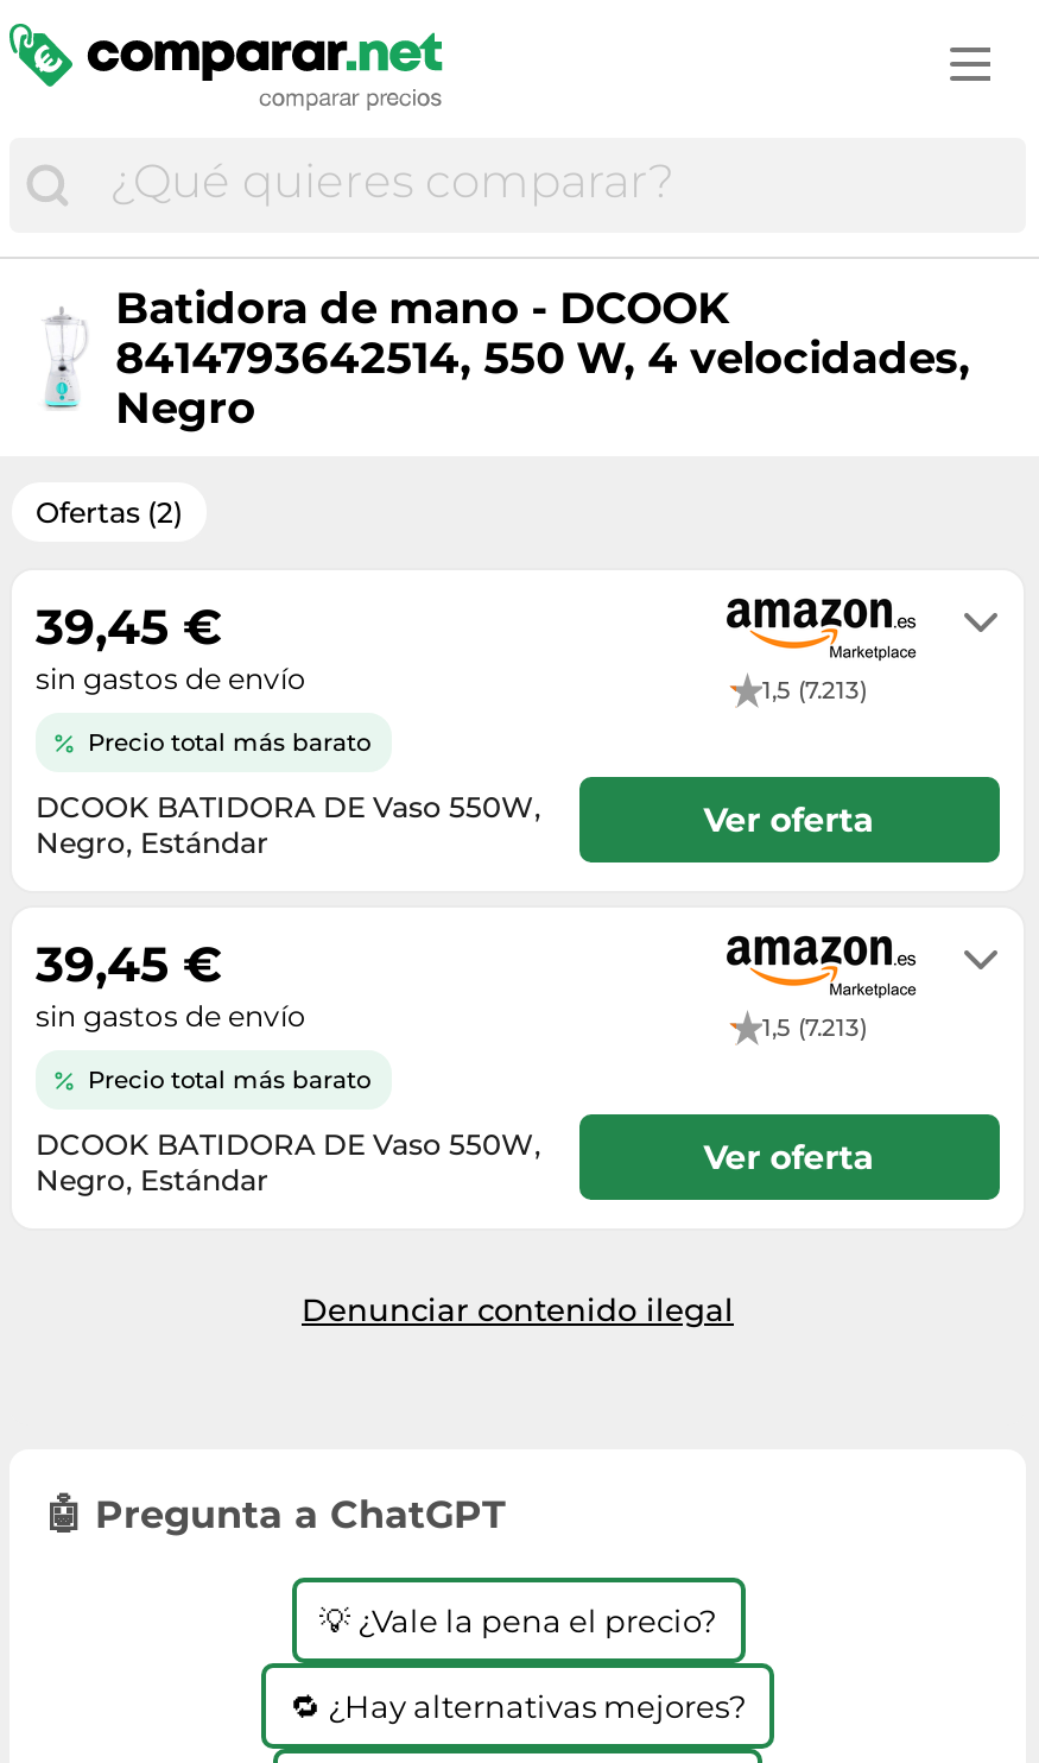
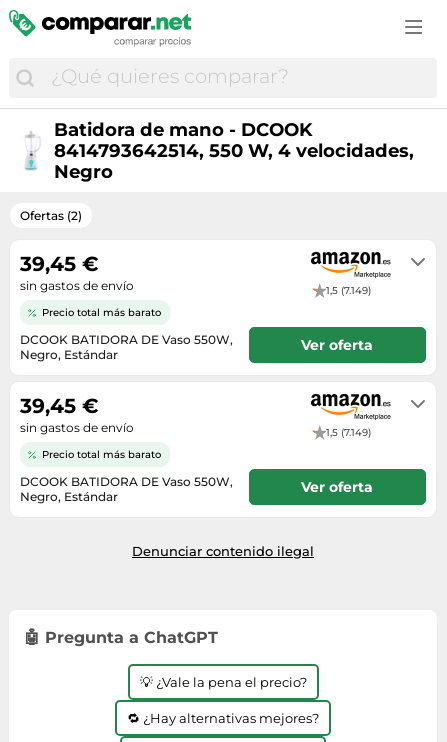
- 1,5 (7.213)
+ 1,5 (7.149)

- 1,5 (7.213)
+ 1,5 (7.149)
